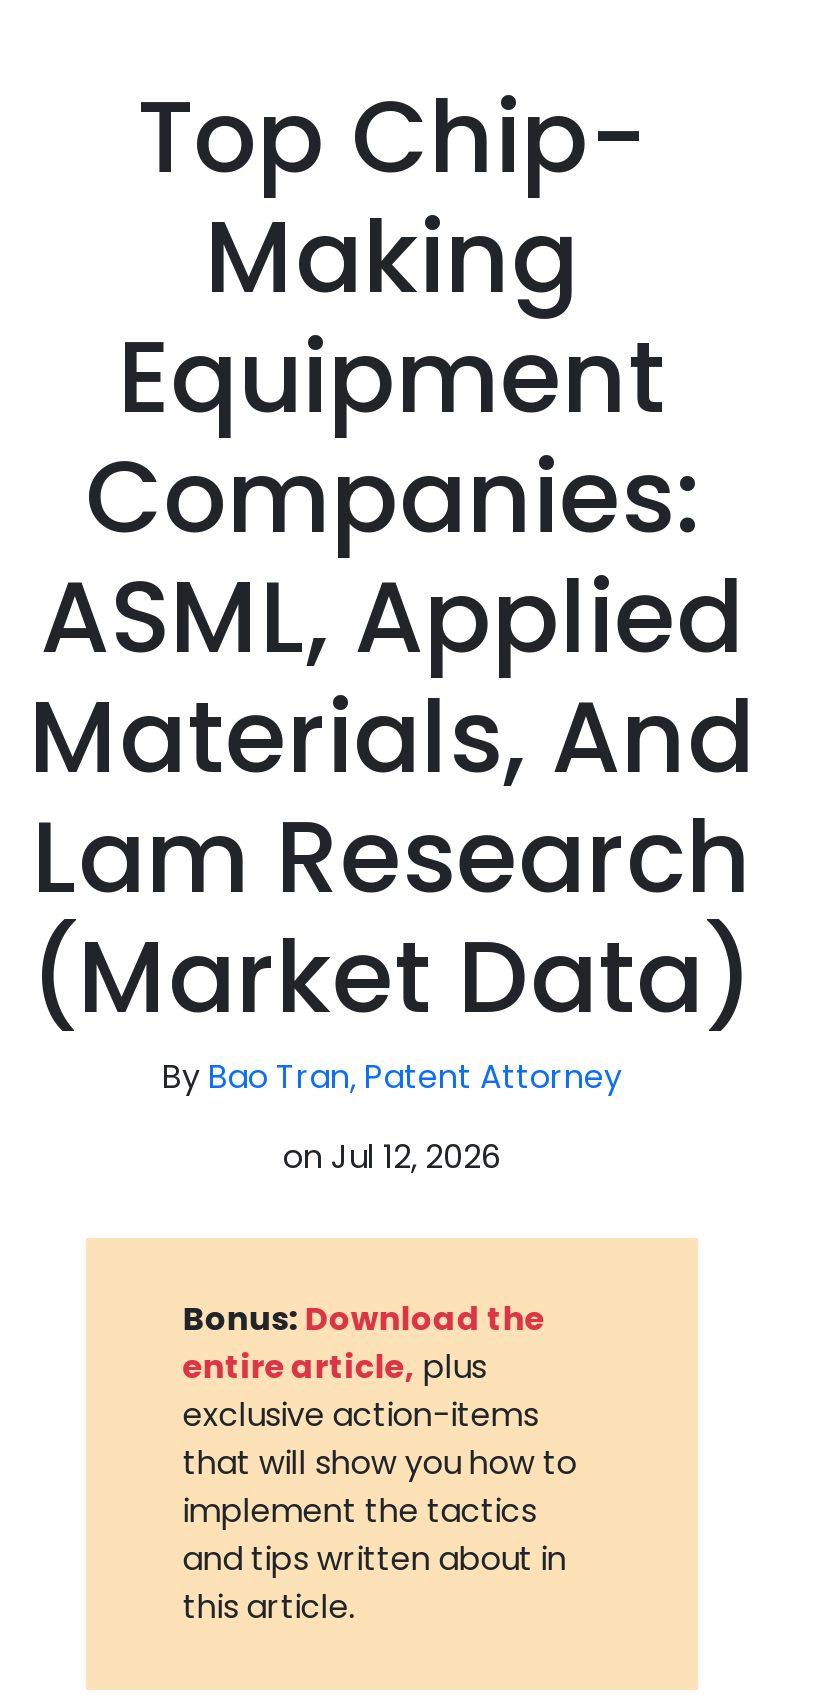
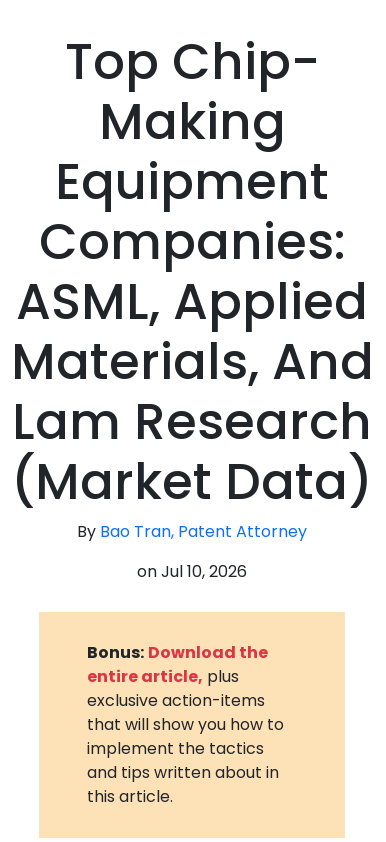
- on Jul 12, 2026
+ on Jul 10, 2026
